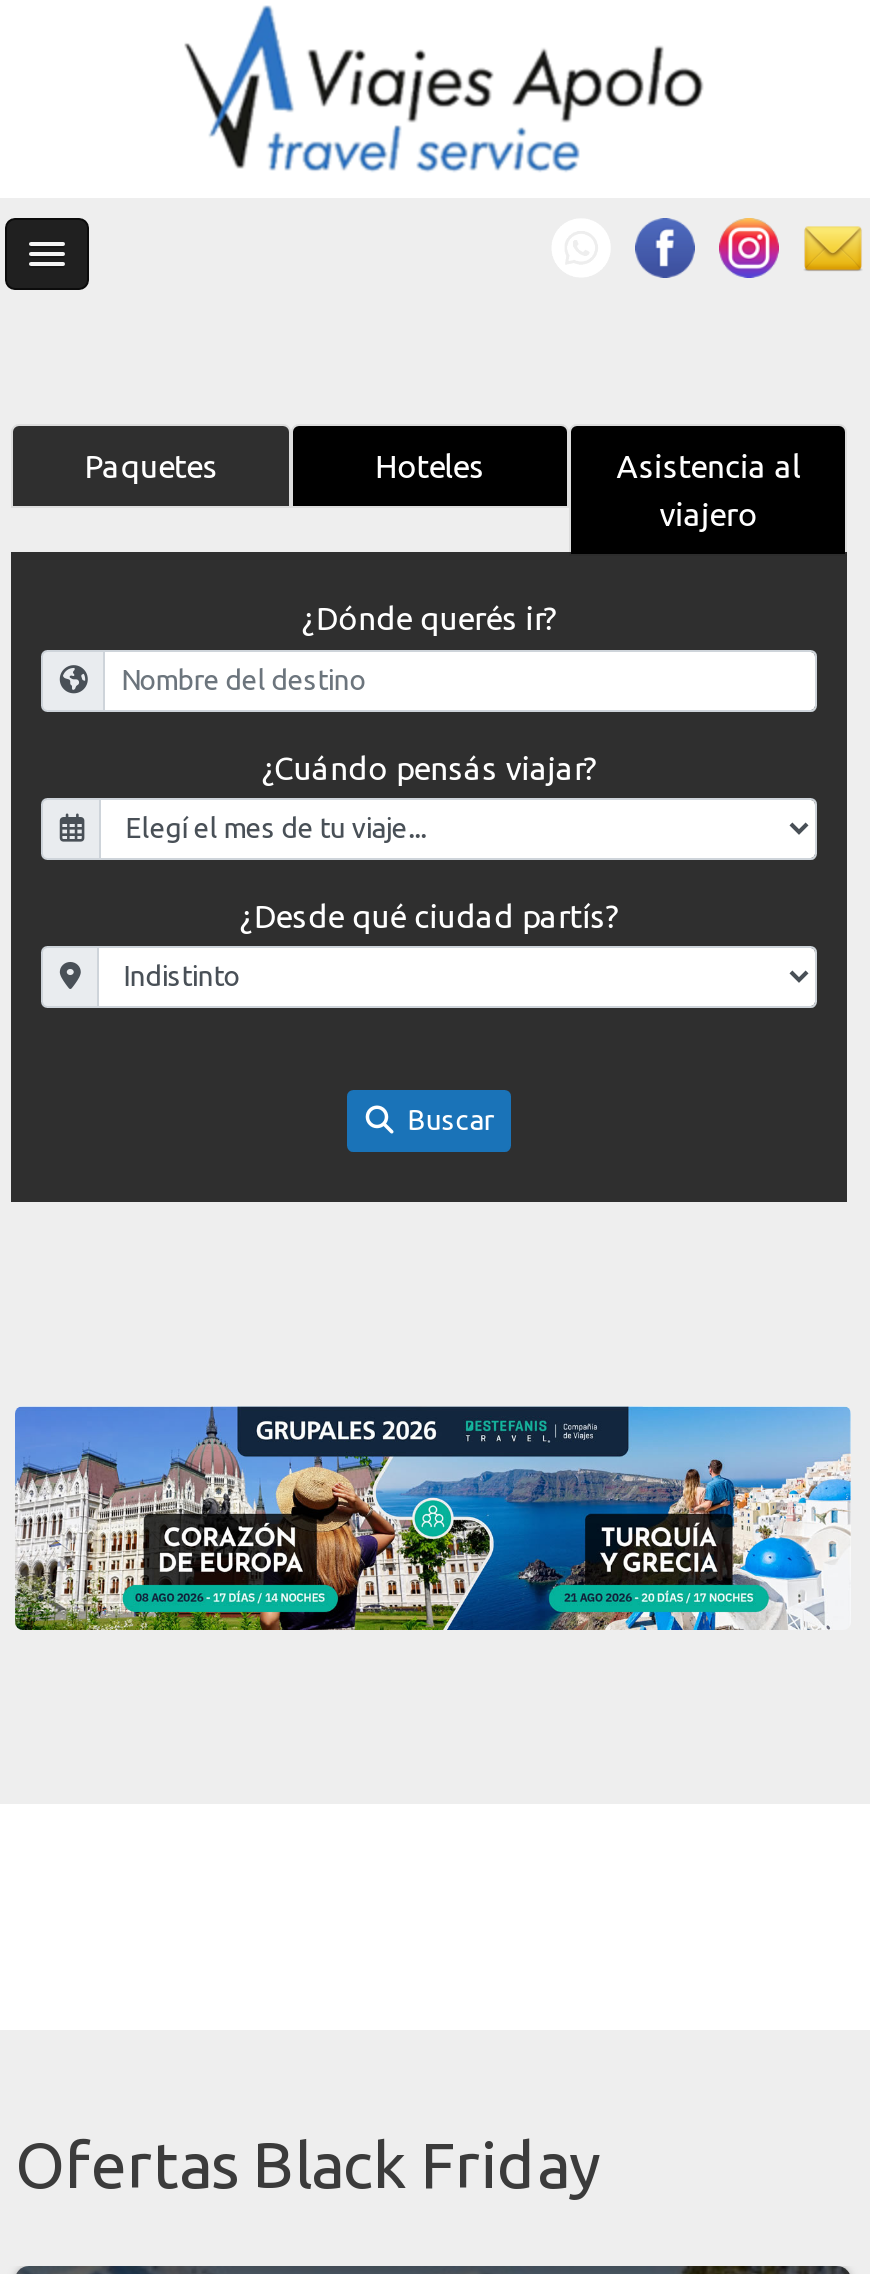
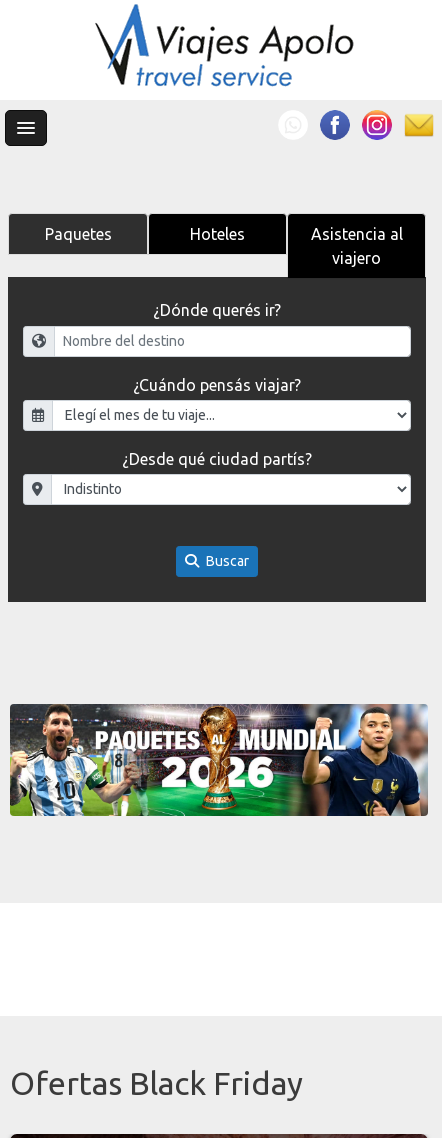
- [image]
+ [image]
